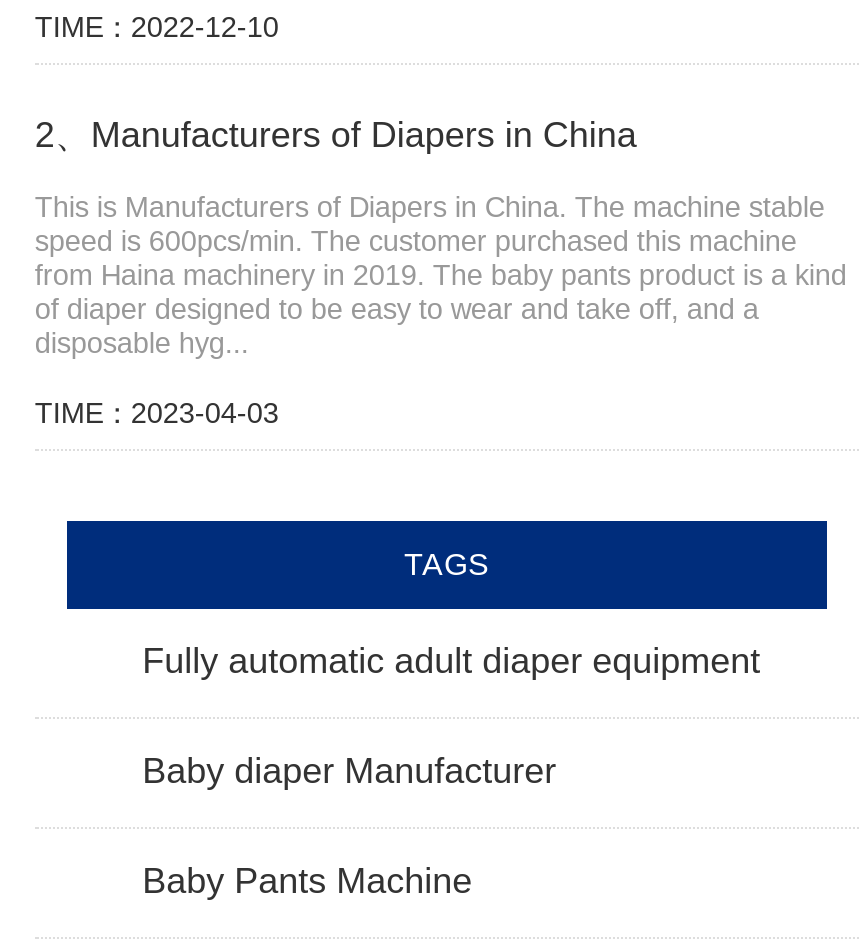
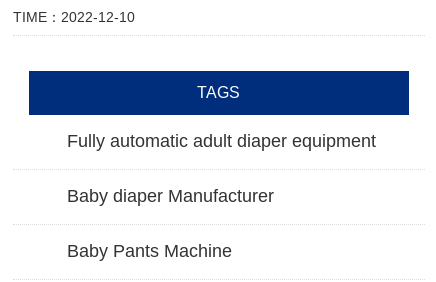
- 2、Manufacturers of Diapers in China
- This is Manufacturers of Diapers in China. The machine stable
- speed is 600pcs/min. The customer purchased this machine
- from Haina machinery in 2019. The baby pants product is a kind
- of diaper designed to be easy to wear and take off, and a
- disposable hyg...
- TIME：2023-04-03
